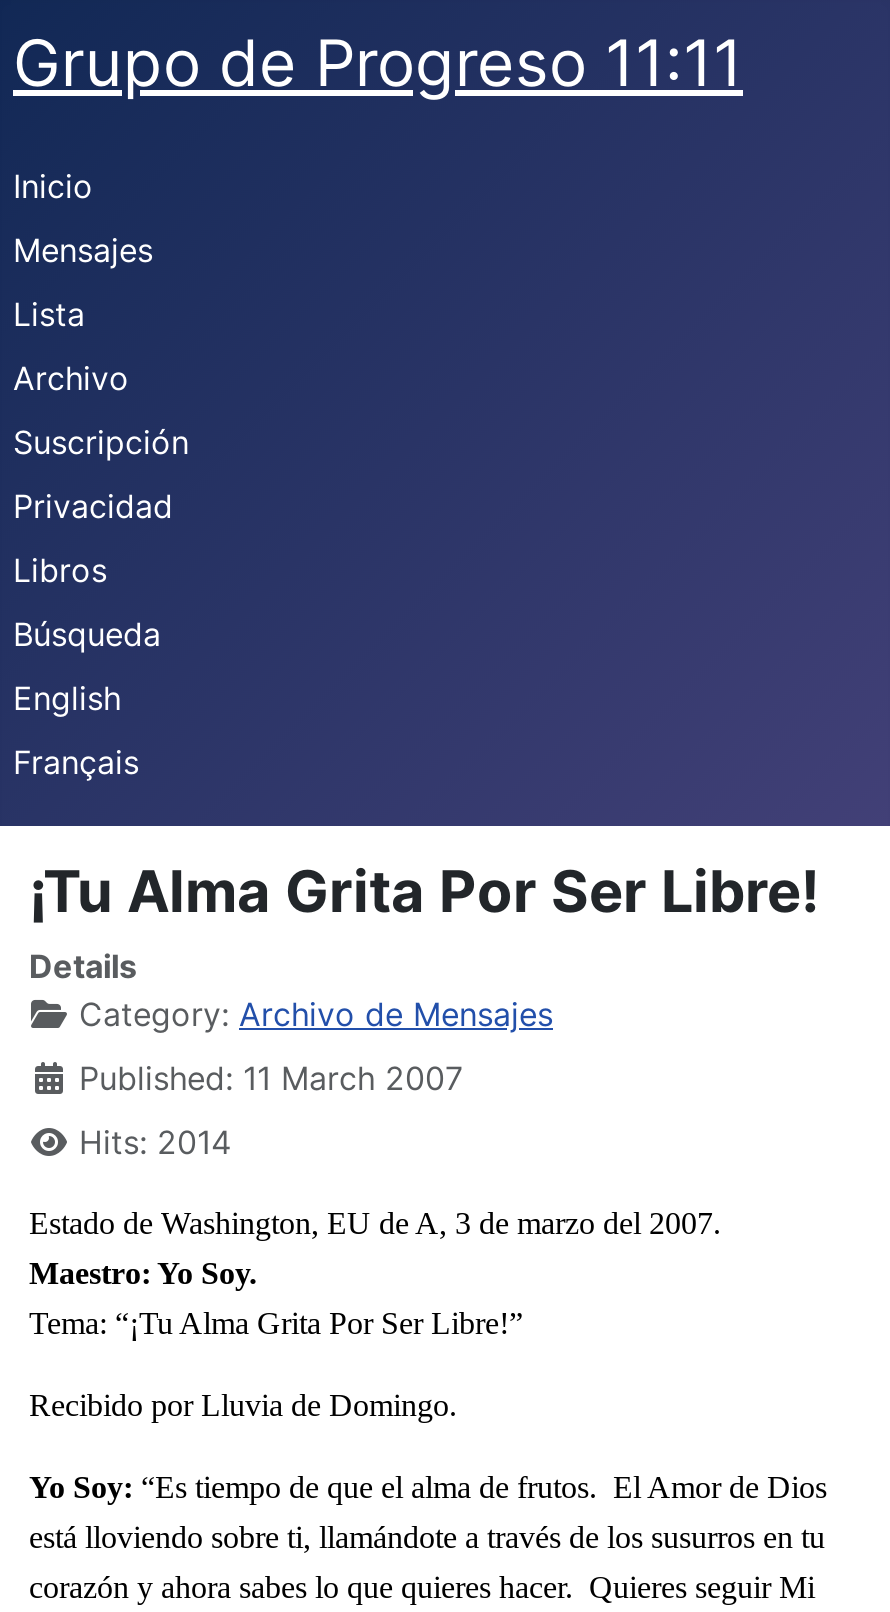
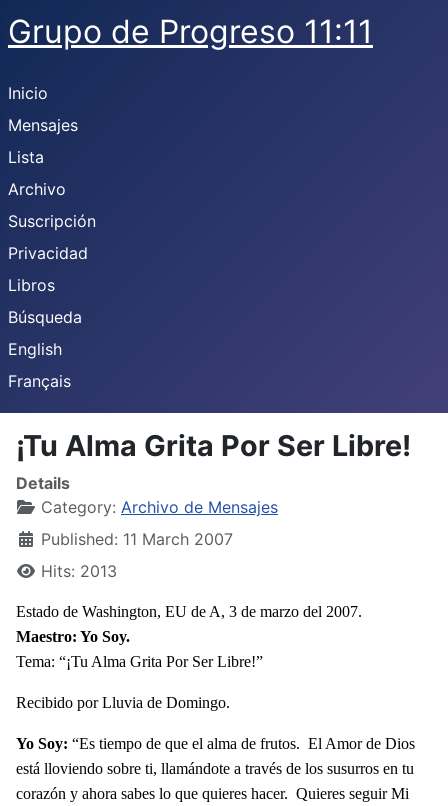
- Hits: 2014
+ Hits: 2013
